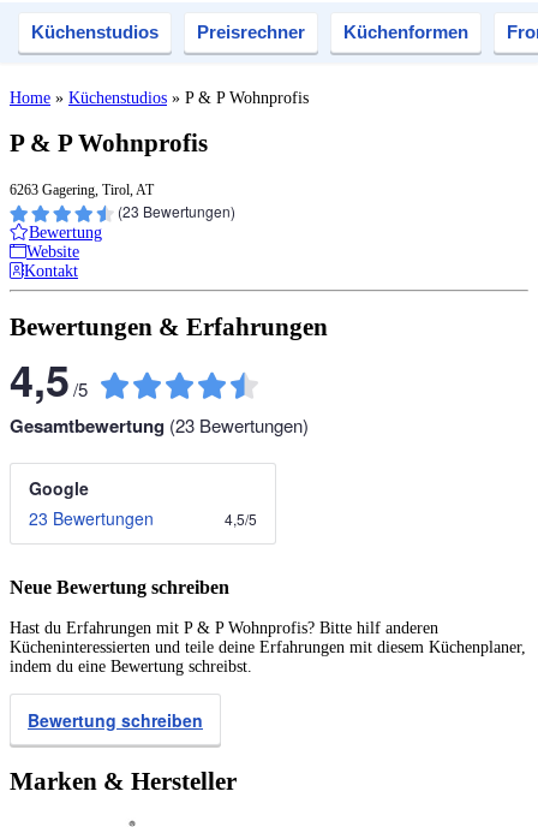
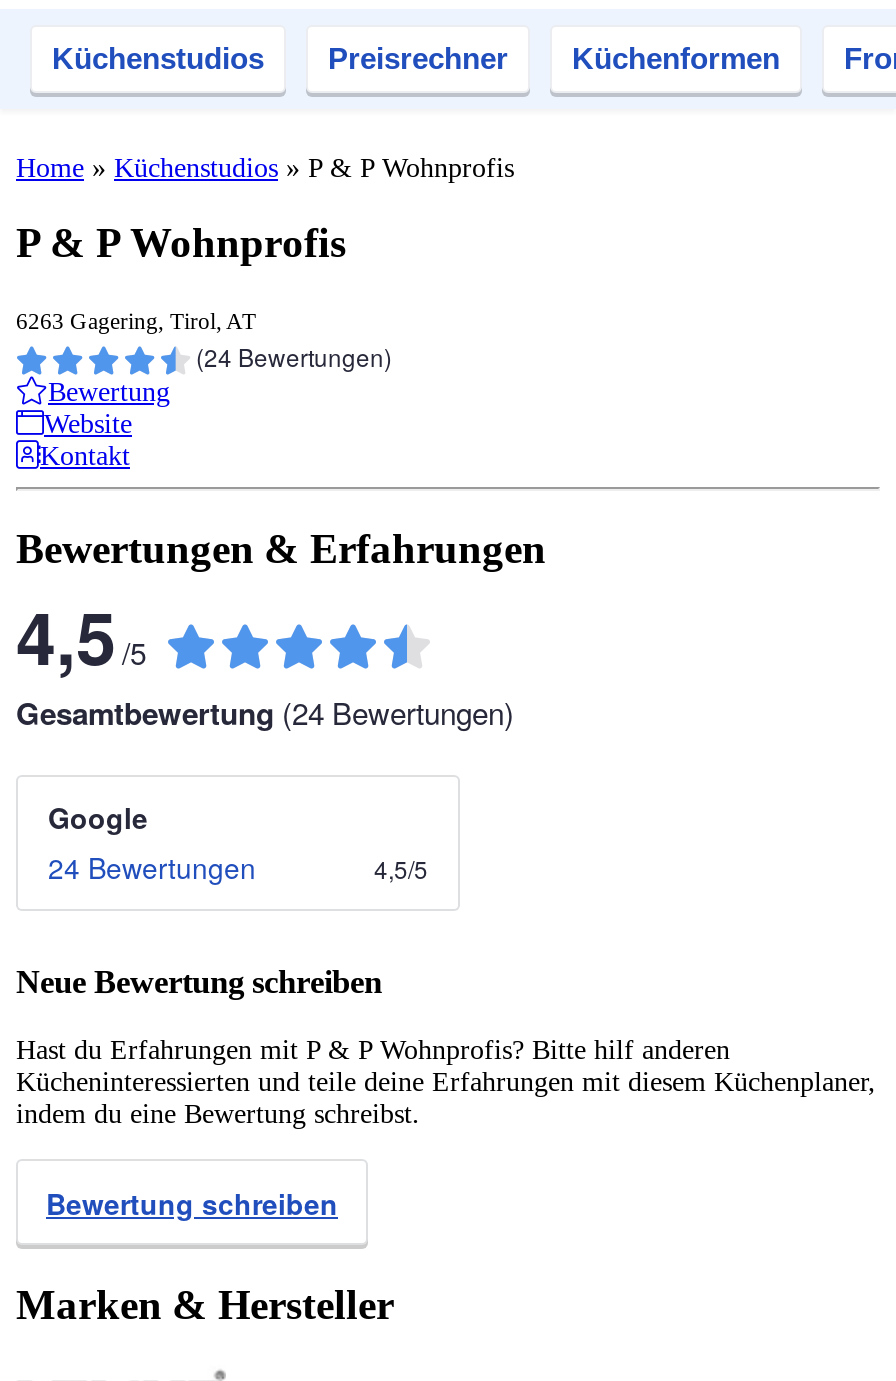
- (23 Bewertungen)
+ (24 Bewertungen)

- Gesamtbewertung (23 Bewertungen)
+ Gesamtbewertung (24 Bewertungen)

- 23 Bewertungen
+ 24 Bewertungen
